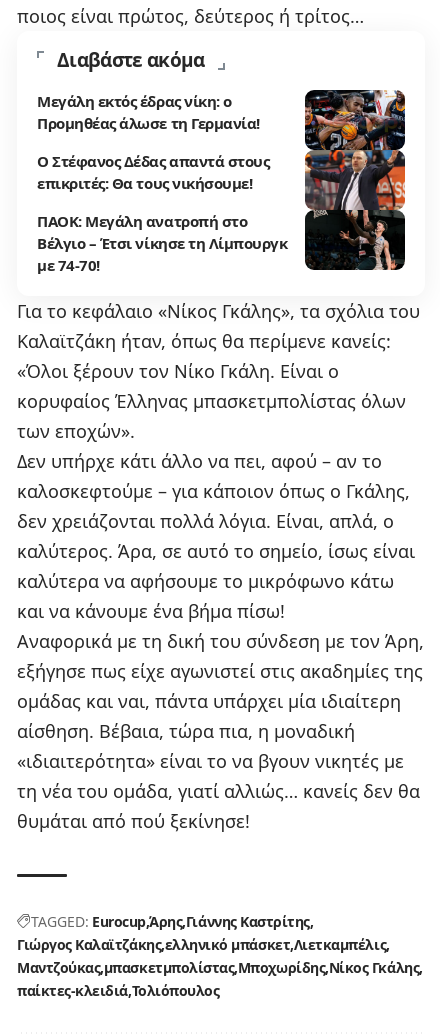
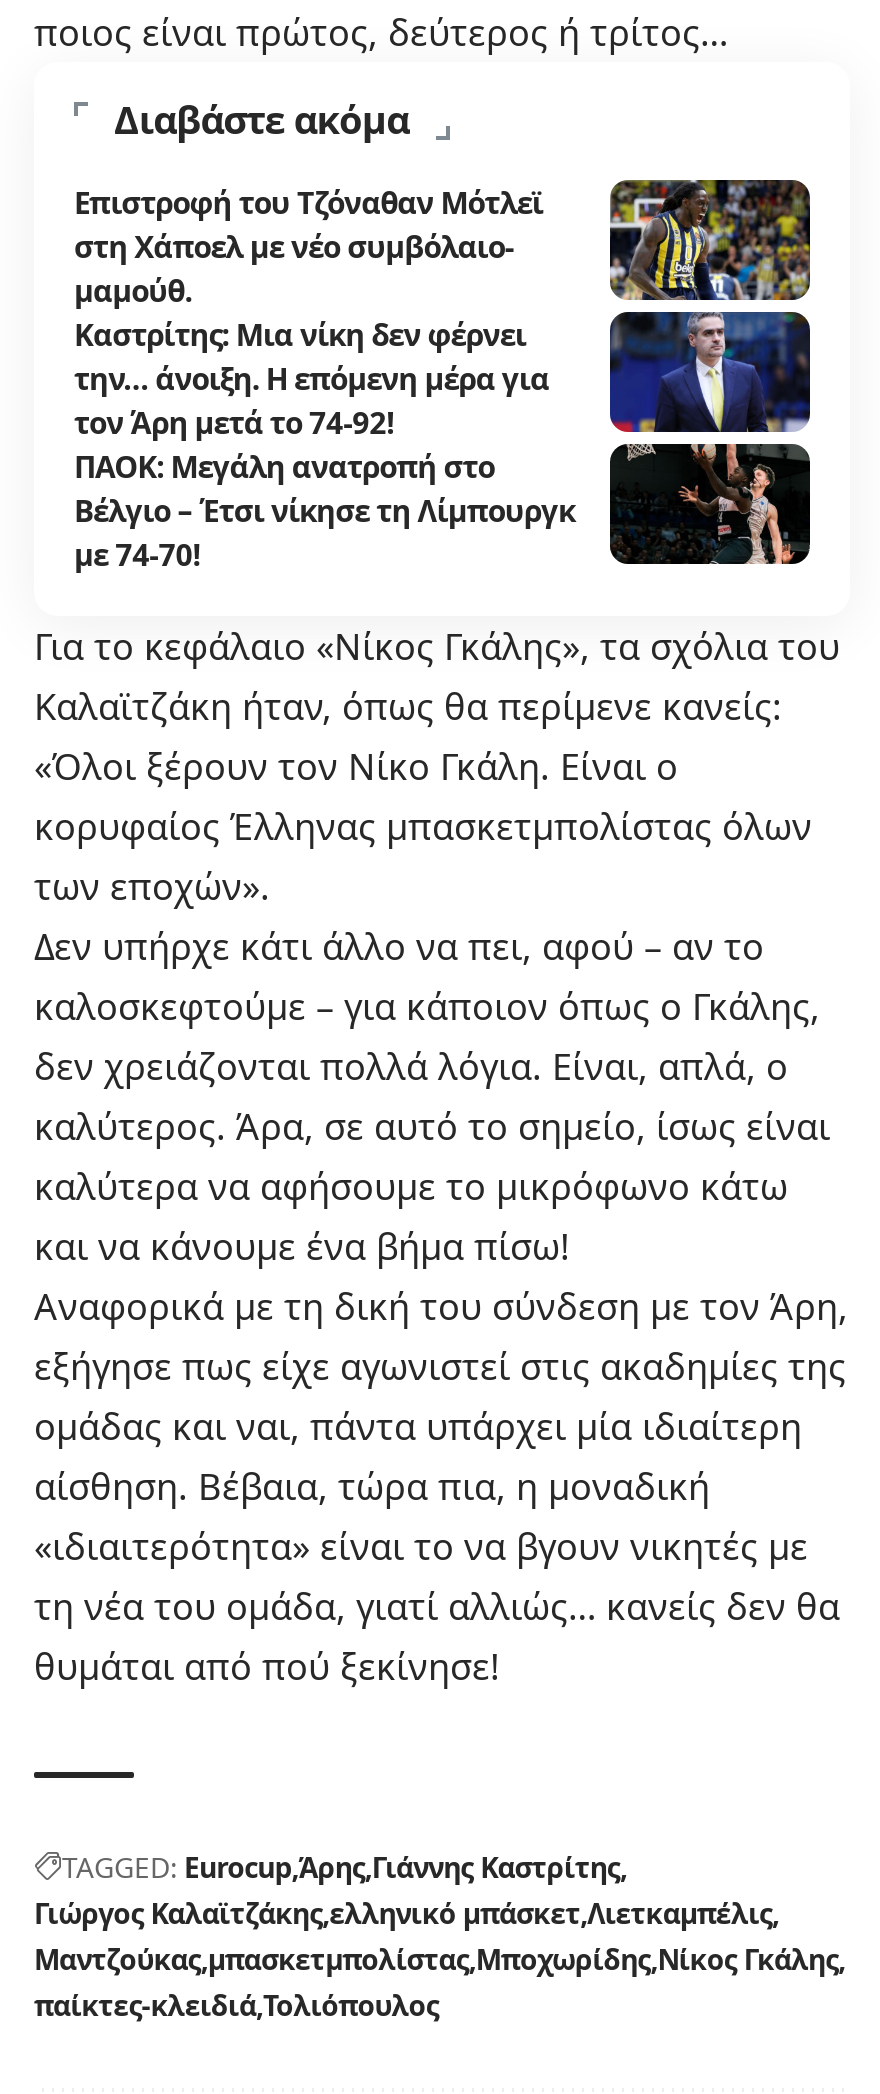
- [image]
- Μεγάλη εκτός έδρας νίκη: ο
- Προμηθέας άλωσε τη Γερμανία!
- Ο Στέφανος Δέδας απαντά στους
- επικριτές: Θα τους νικήσουμε!
+ [image]
+ Επιστροφή του Τζόναθαν Μότλεϊ
+ στη Χάποελ με νέο συμβόλαιο-
+ μαμούθ.
+ Καστρίτης: Μια νίκη δεν φέρνει
+ την… άνοιξη. Η επόμενη μέρα για
+ τον Άρη μετά το 74-92!
